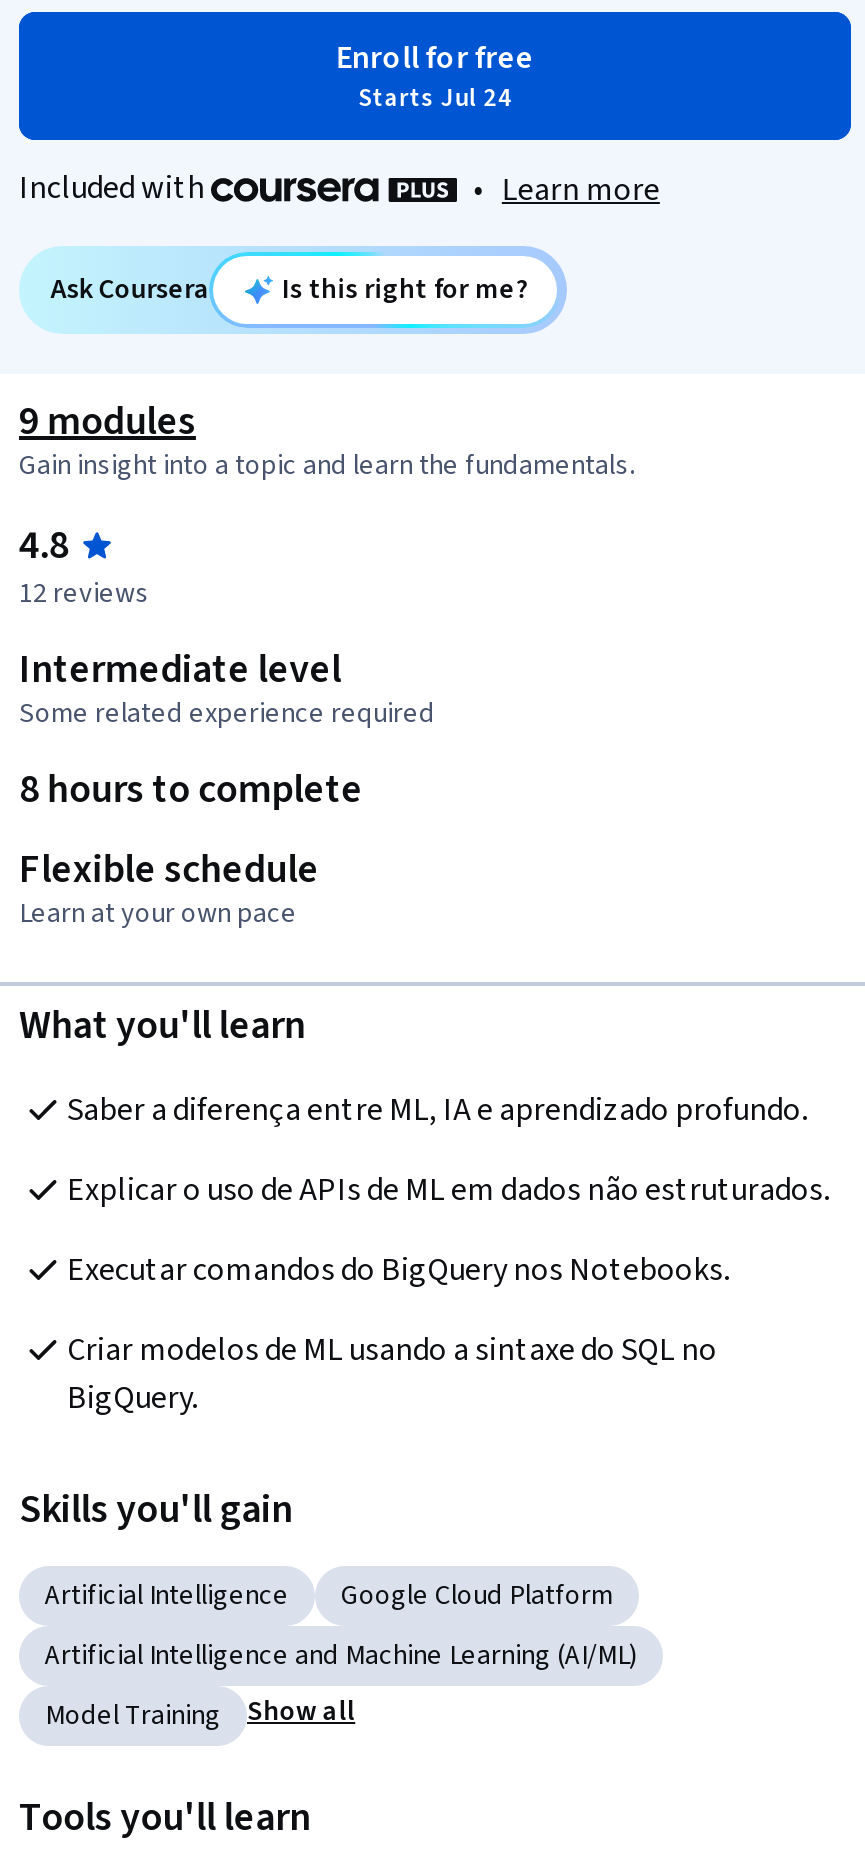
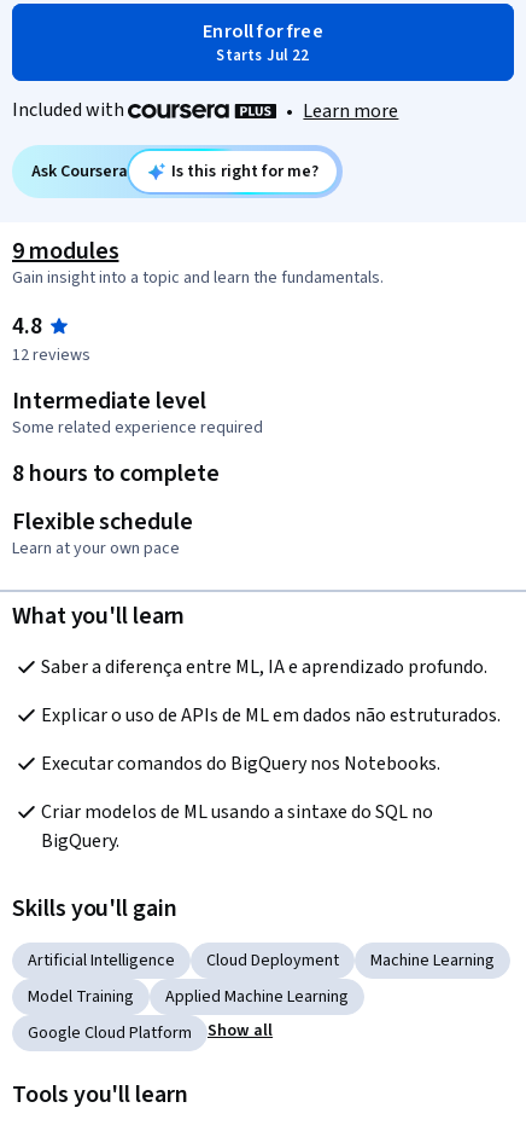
- Starts Jul 24
+ Starts Jul 22

moved down: Google Cloud Platform

- Artificial Intelligence and Machine Learning (AI/ML)
+ Cloud Deployment
+ Machine Learning

moved up: Model Training

+ Applied Machine Learning
